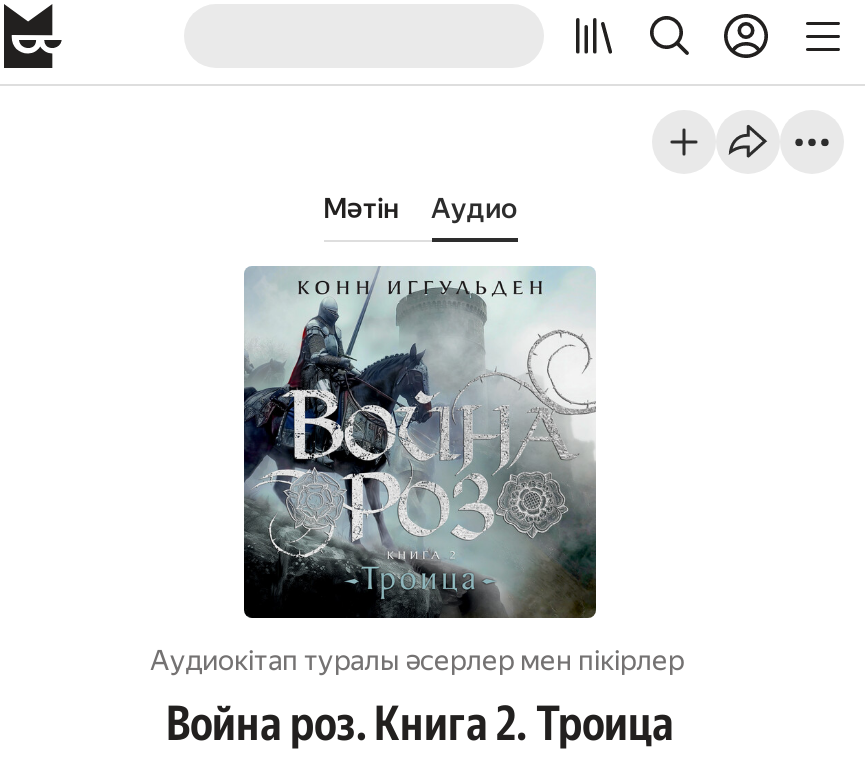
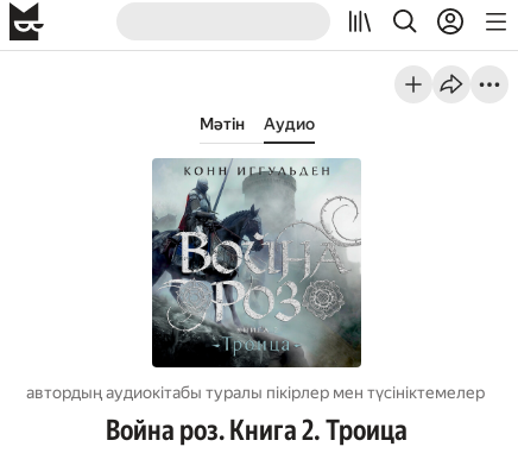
- Аудиокітап туралы әсерлер мен пікірлер
+ автордың аудиокітабы туралы пікірлер мен түсініктемелер
